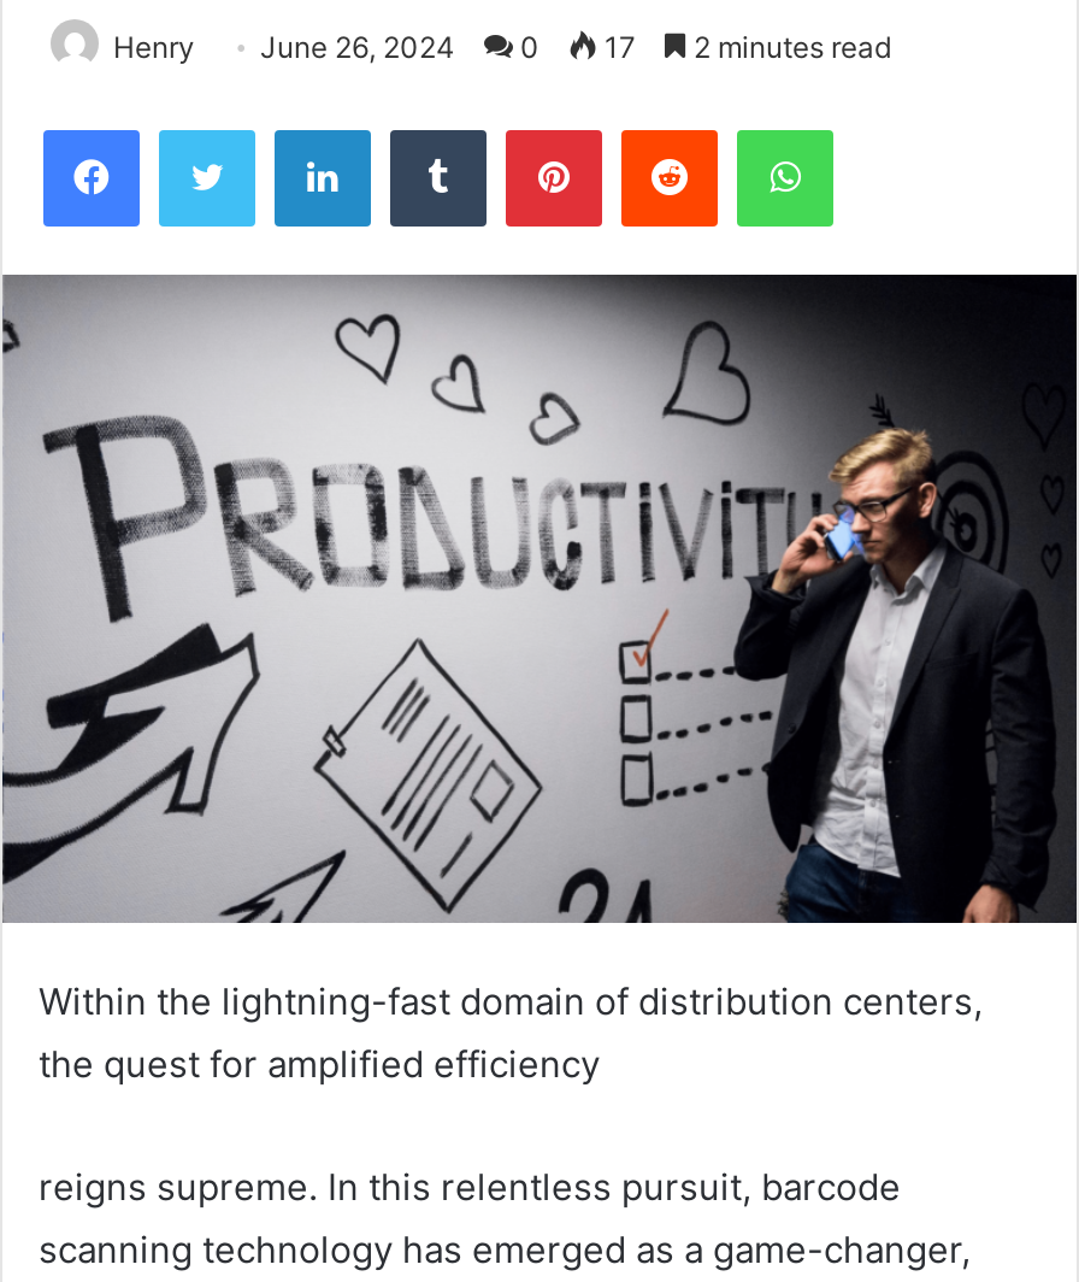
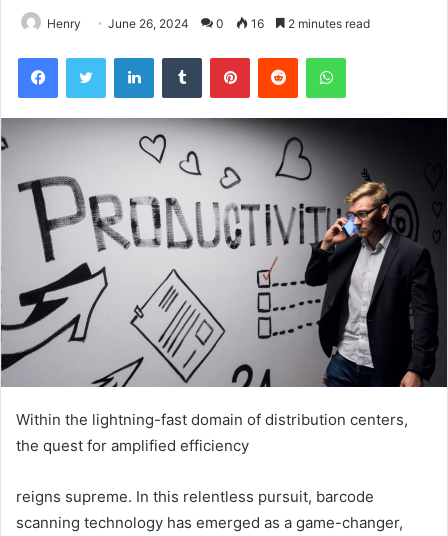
- Henry June 26, 2024 0 17 2 minutes read
+ Henry June 26, 2024 0 16 2 minutes read
